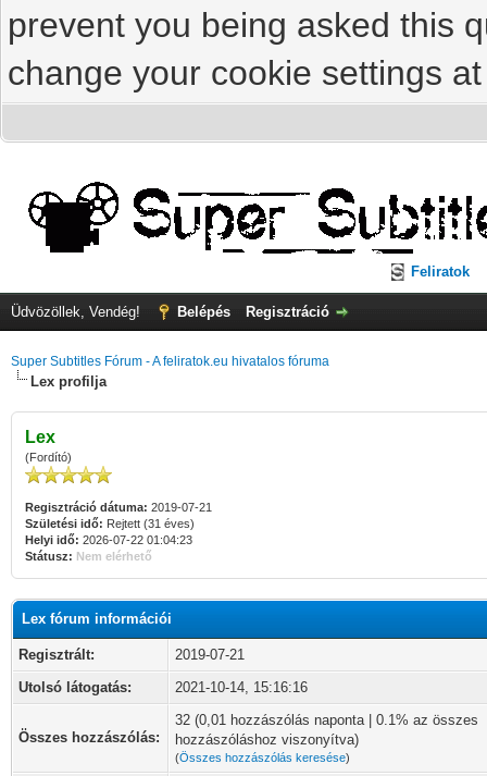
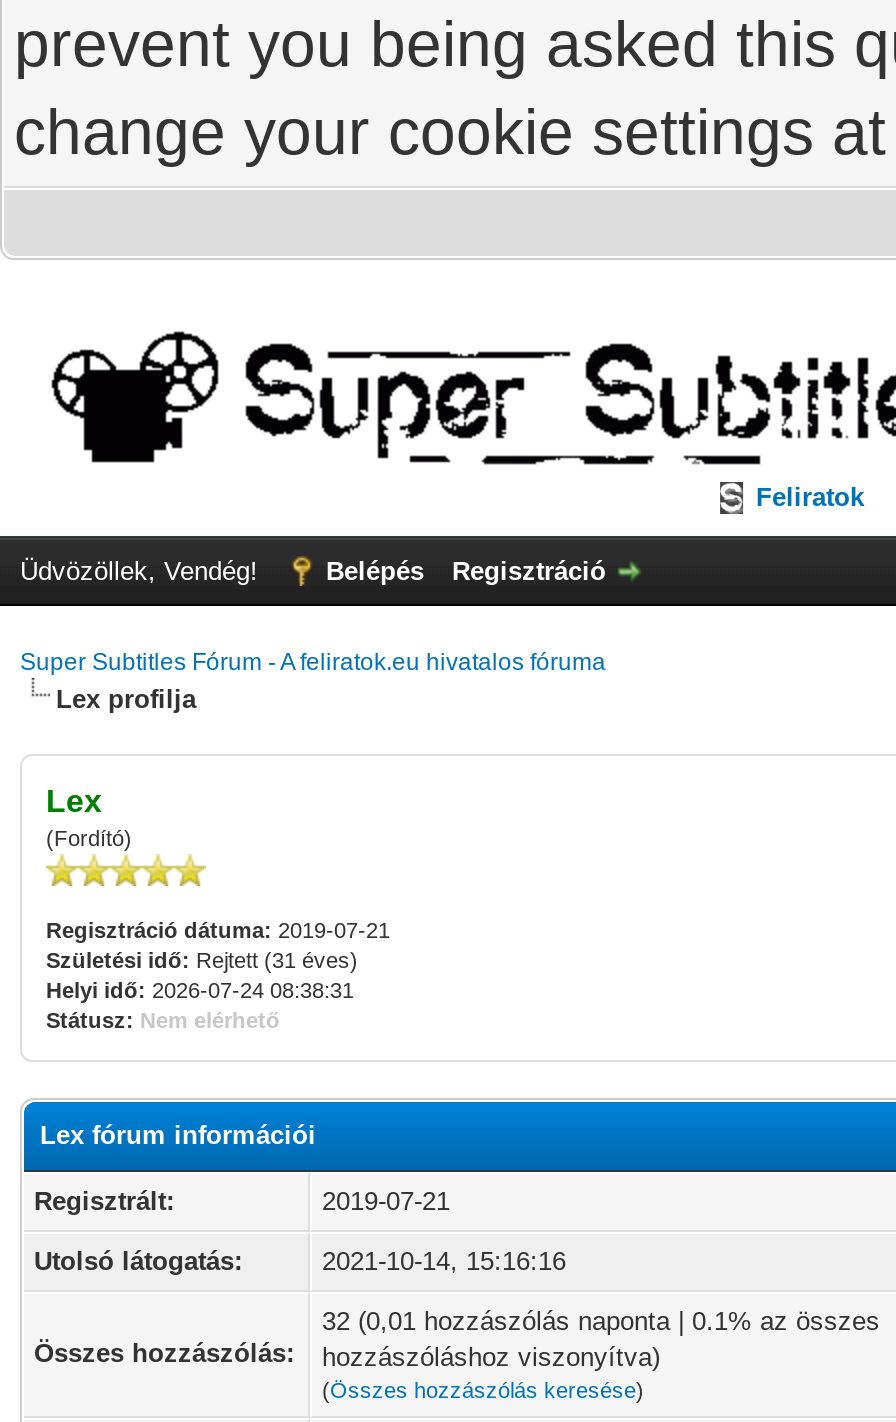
- Helyi idő: 2026-07-22 01:04:23
+ Helyi idő: 2026-07-24 08:38:31
